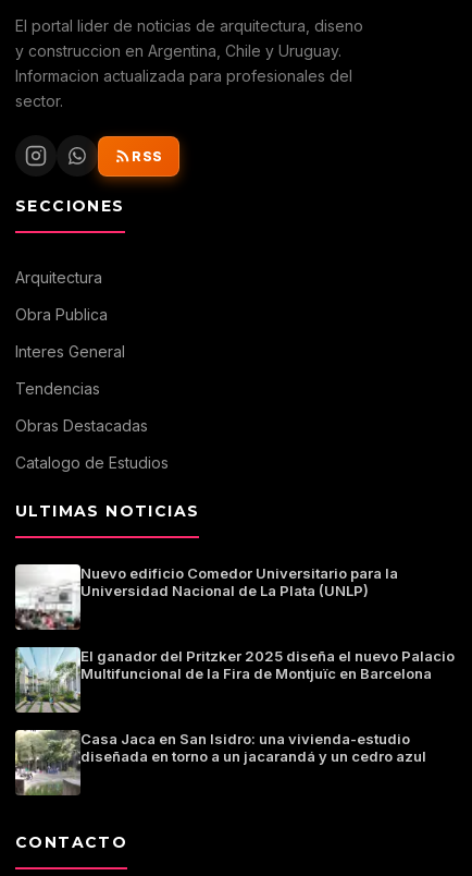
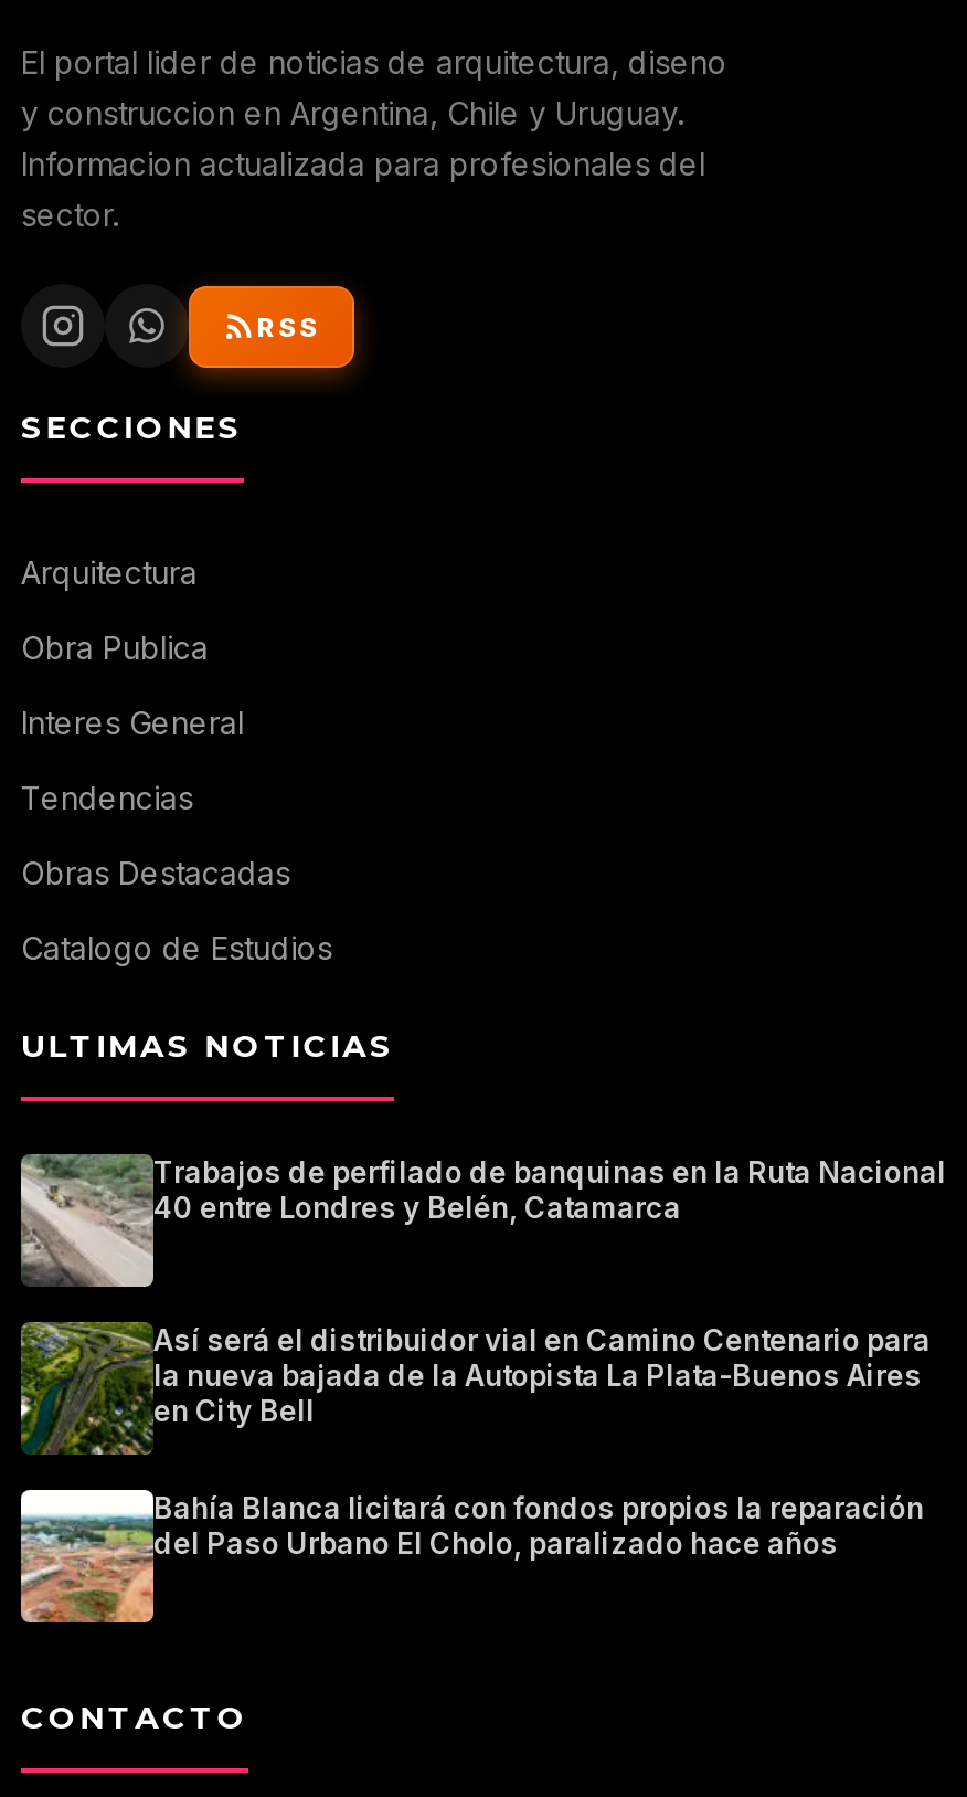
- [image]
- Nuevo edificio Comedor Universitario para la
- Universidad Nacional de La Plata (UNLP)
+ [image]
+ Trabajos de perfilado de banquinas en la Ruta Nacional
+ 40 entre Londres y Belén, Catamarca

- [image]
- El ganador del Pritzker 2025 diseña el nuevo Palacio
- Multifuncional de la Fira de Montjuïc en Barcelona
+ [image]
+ Así será el distribuidor vial en Camino Centenario para
+ la nueva bajada de la Autopista La Plata-Buenos Aires
+ en City Bell

- [image]
- Casa Jaca en San Isidro: una vivienda-estudio
- diseñada en torno a un jacarandá y un cedro azul
+ [image]
+ Bahía Blanca licitará con fondos propios la reparación
+ del Paso Urbano El Cholo, paralizado hace años
